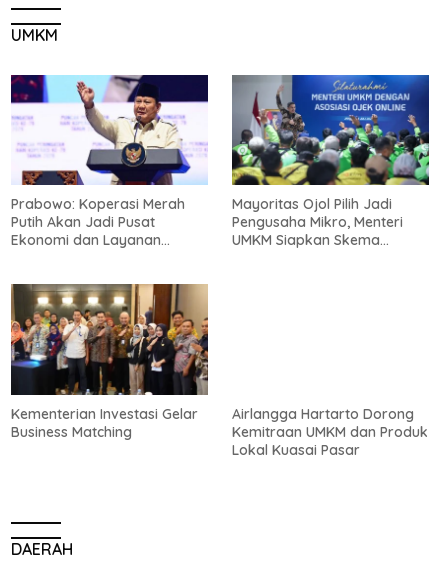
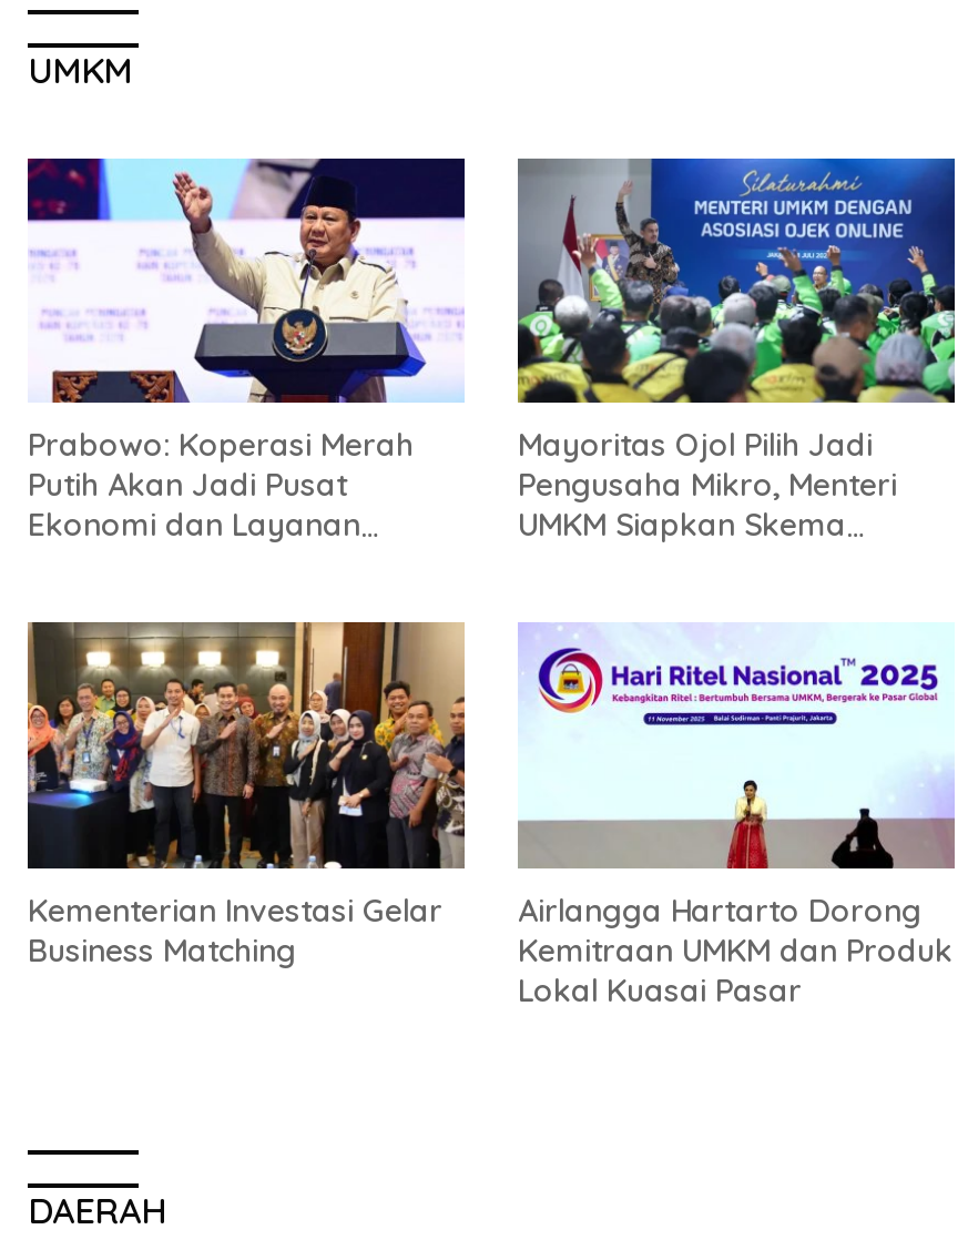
+ [image]
